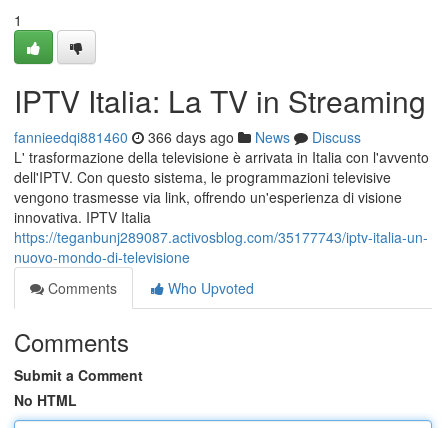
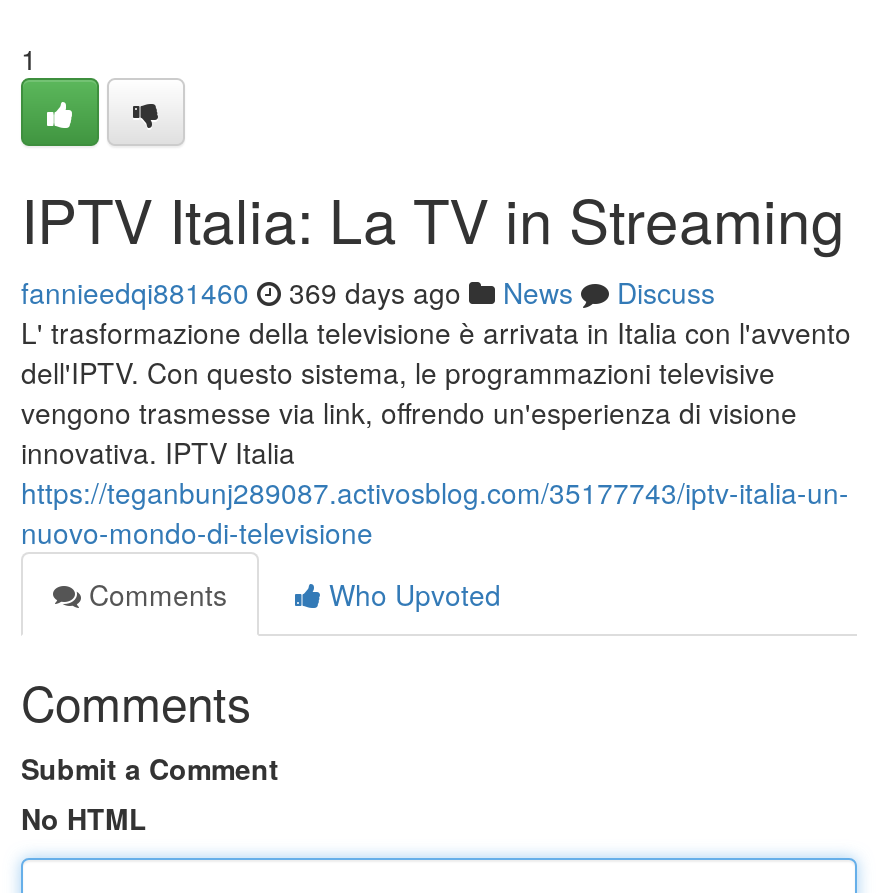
- fannieedqi881460 366 days ago News Discuss
+ fannieedqi881460 369 days ago News Discuss
